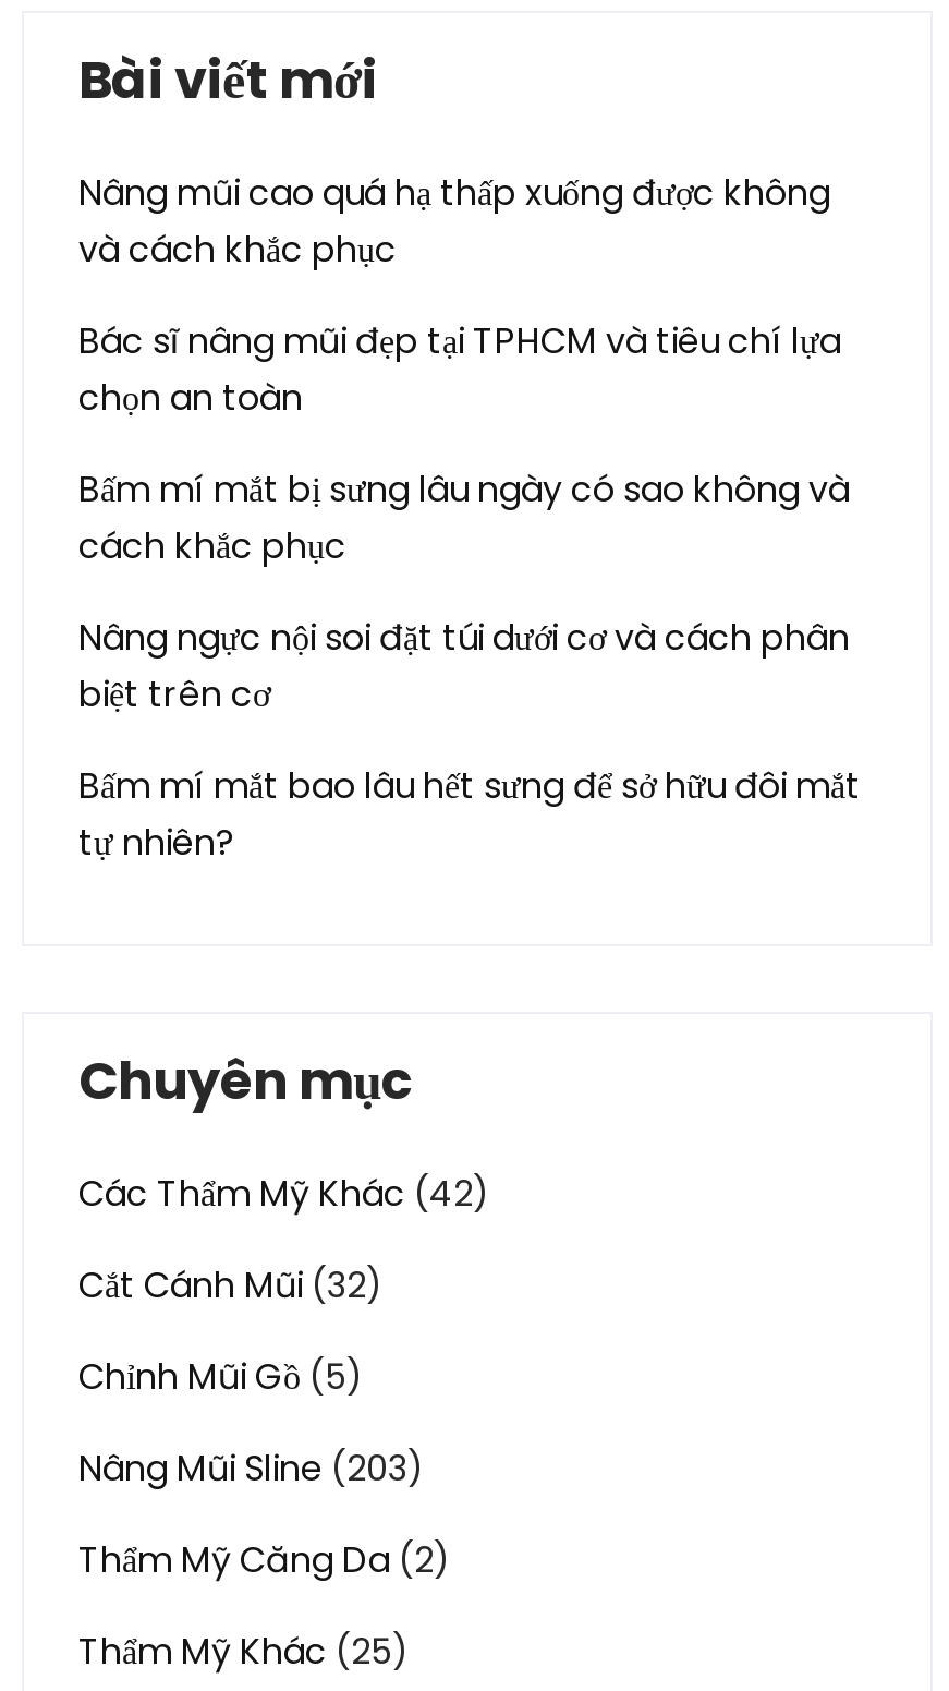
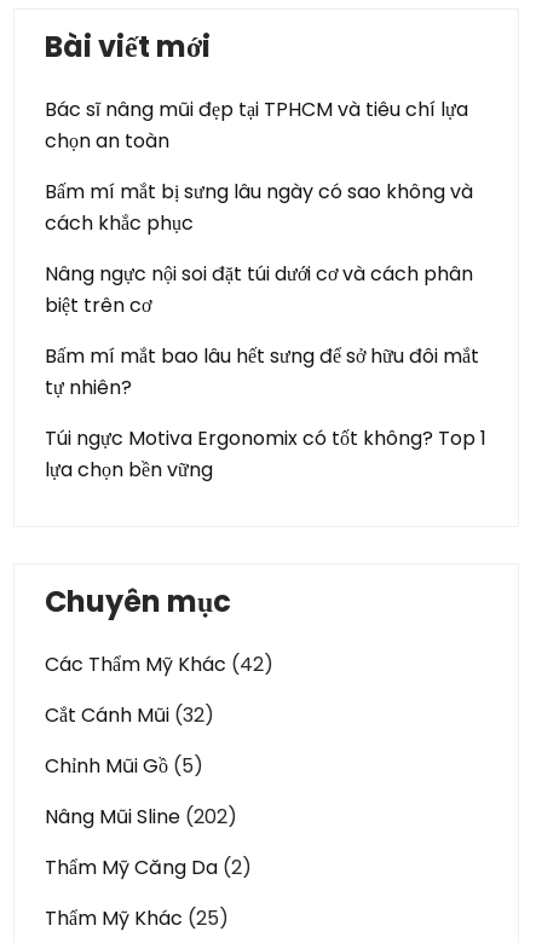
- Nâng mũi cao quá hạ thấp xuống được không
- và cách khắc phục

moved up: Bác sĩ nâng mũi đẹp tại TPHCM và tiêu chí lựa | chọn an toàn | Bấm mí mắt bị sưng lâu ngày có sao không và | cách khắc phục | Nâng ngực nội soi đặt túi dưới cơ và cách phân | biệt trên cơ | Bấm mí mắt bao lâu hết sưng để sở hữu đôi mắt | tự nhiên?

+ Túi ngực Motiva Ergonomix có tốt không? Top 1
+ lựa chọn bền vững

- Nâng Mũi Sline (203)
+ Nâng Mũi Sline (202)
